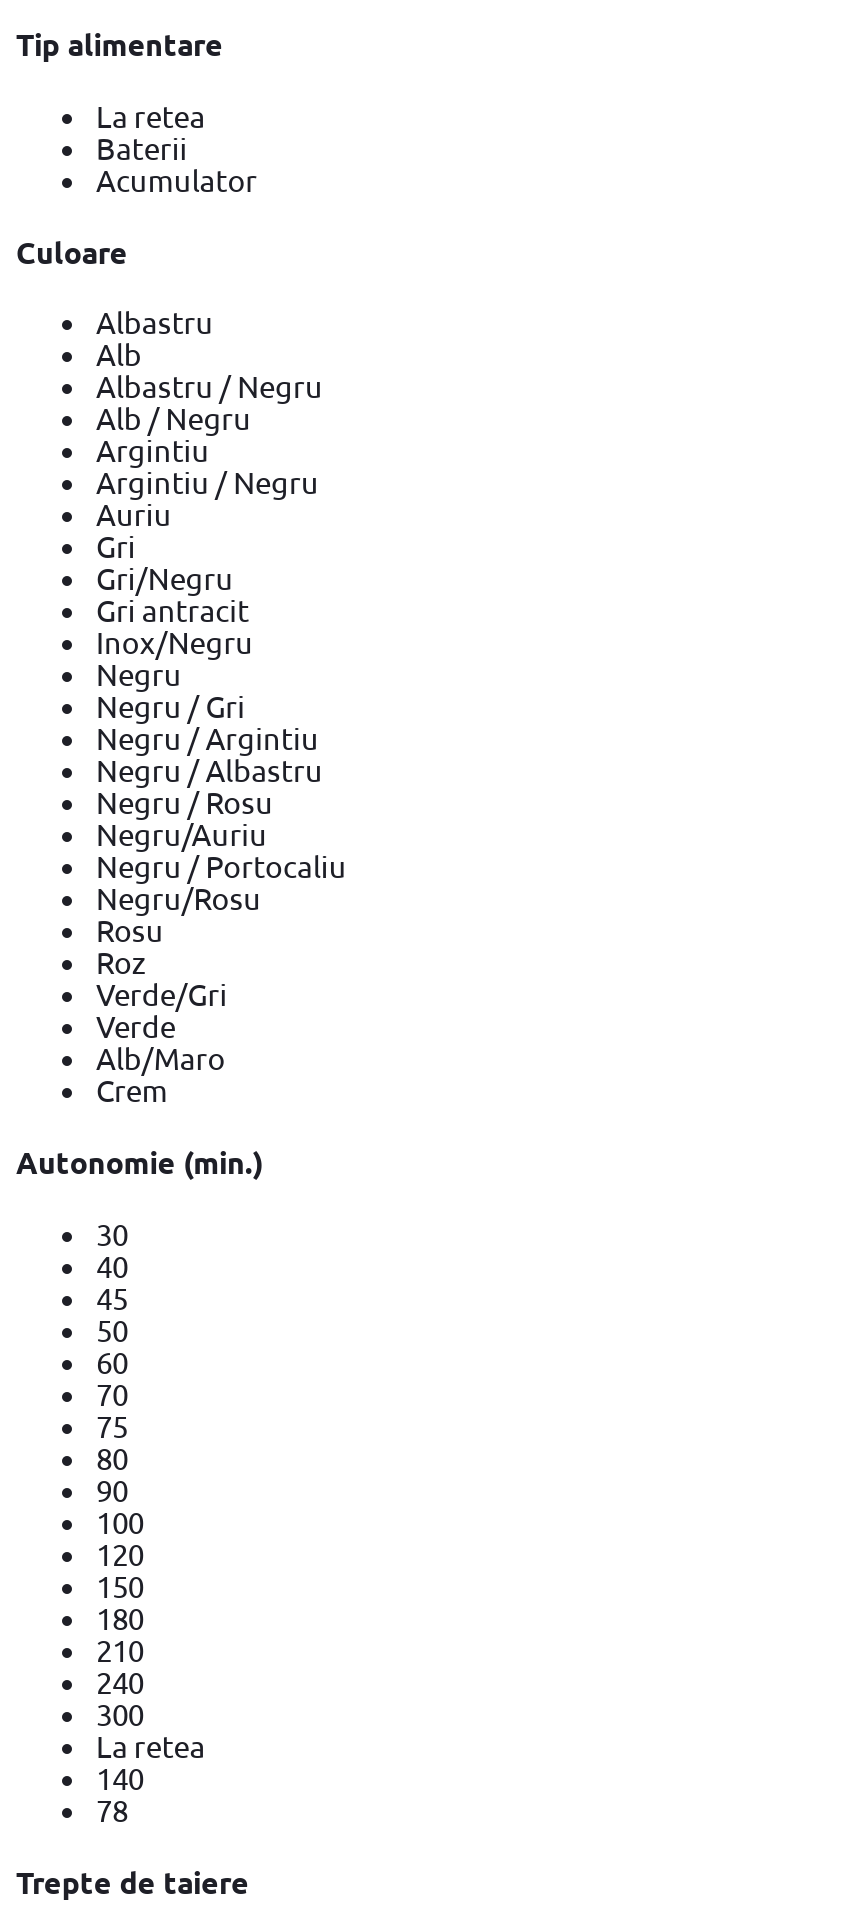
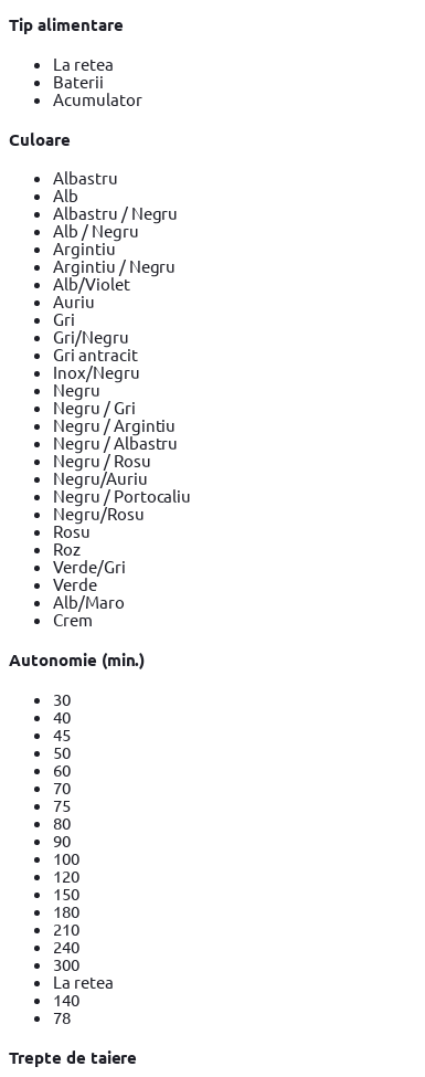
+ Alb/Violet
